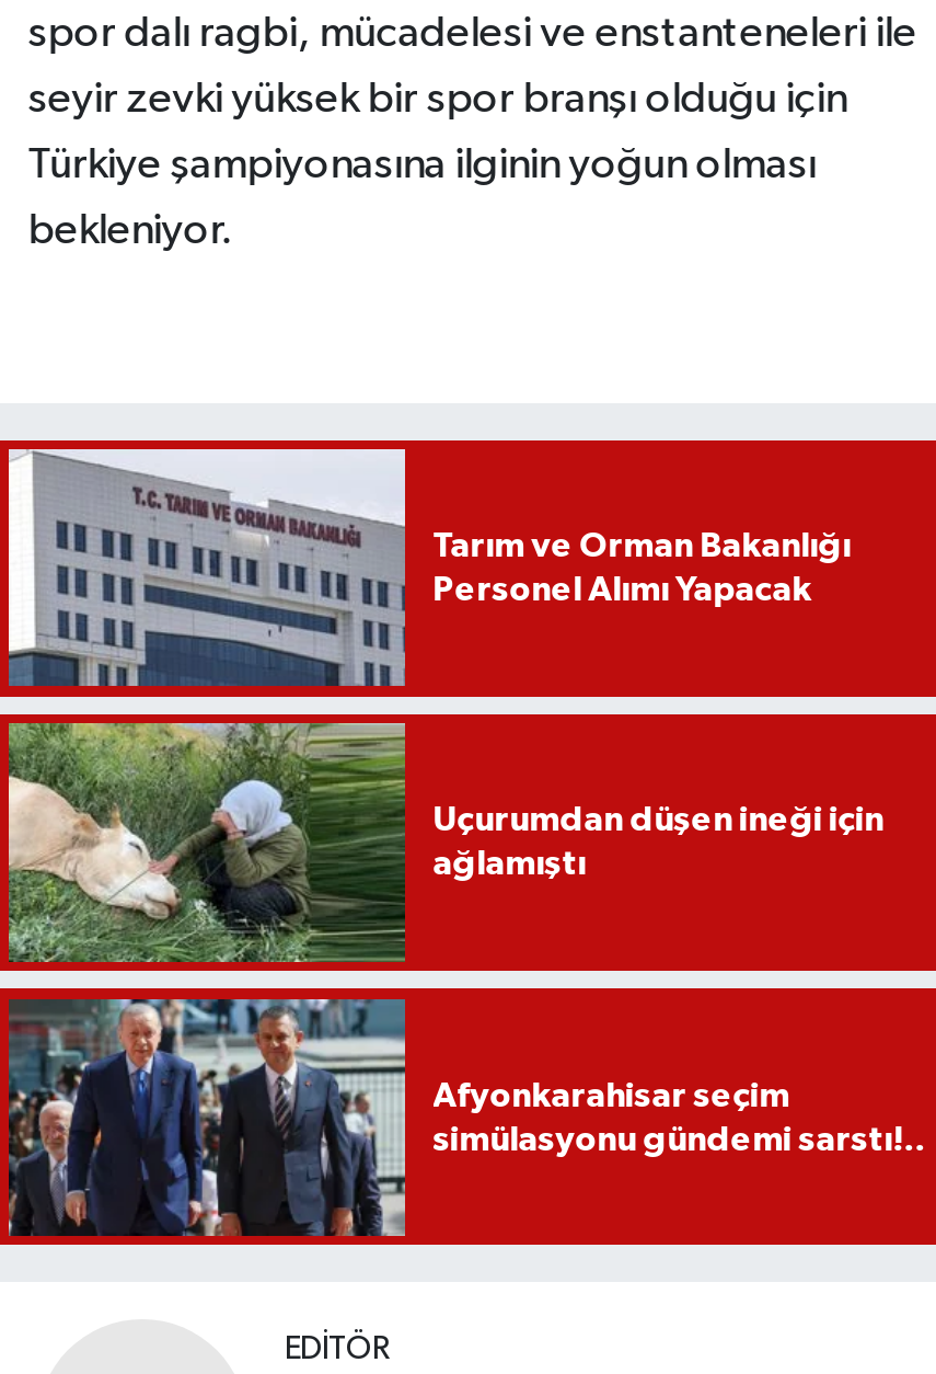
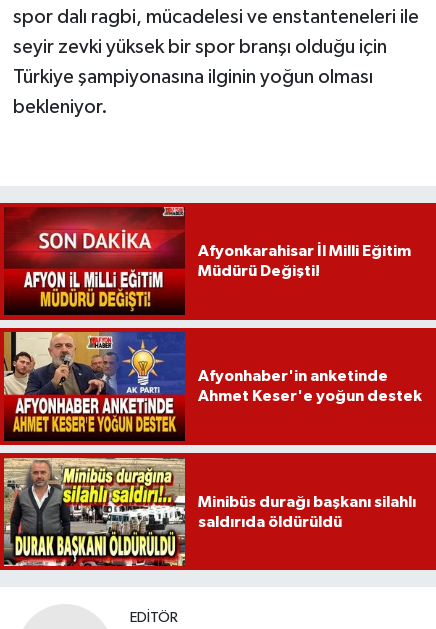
- [image]
- Tarım ve Orman Bakanlığı
- Personel Alımı Yapacak
+ [image]
+ Afyonkarahisar İl Milli Eğitim
+ Müdürü Değişti!

- [image]
- Uçurumdan düşen ineği için
- ağlamıştı
+ [image]
+ Afyonhaber'in anketinde
+ Ahmet Keser'e yoğun destek

- [image]
- Afyonkarahisar seçim
- simülasyonu gündemi sarstı!..
+ [image]
+ Minibüs durağı başkanı silahlı
+ saldırıda öldürüldü
